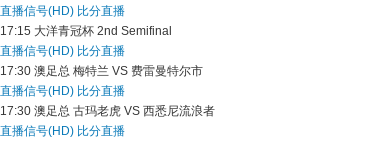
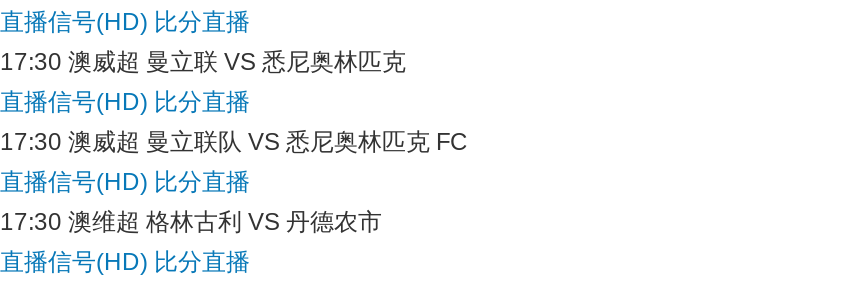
- 17:15 大洋青冠杯2nd Semifinal
+ 17:30 澳威超曼立联 VS 悉尼奥林匹克

- 17:30 澳足总梅特兰 VS 费雷曼特尔市
+ 17:30 澳威超曼立联队 VS 悉尼奥林匹克 FC

- 17:30 澳足总古玛老虎 VS 西悉尼流浪者
+ 17:30 澳维超格林古利 VS 丹德农市
